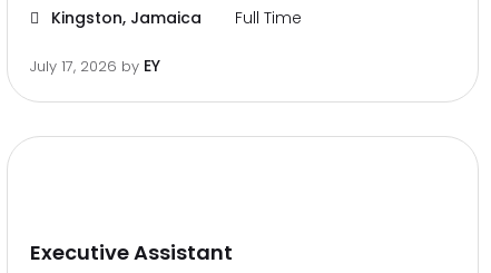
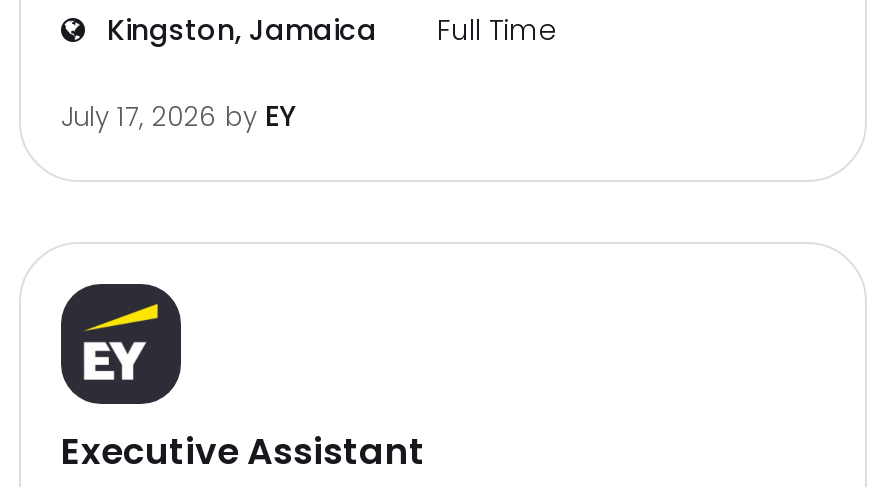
+ [image]
